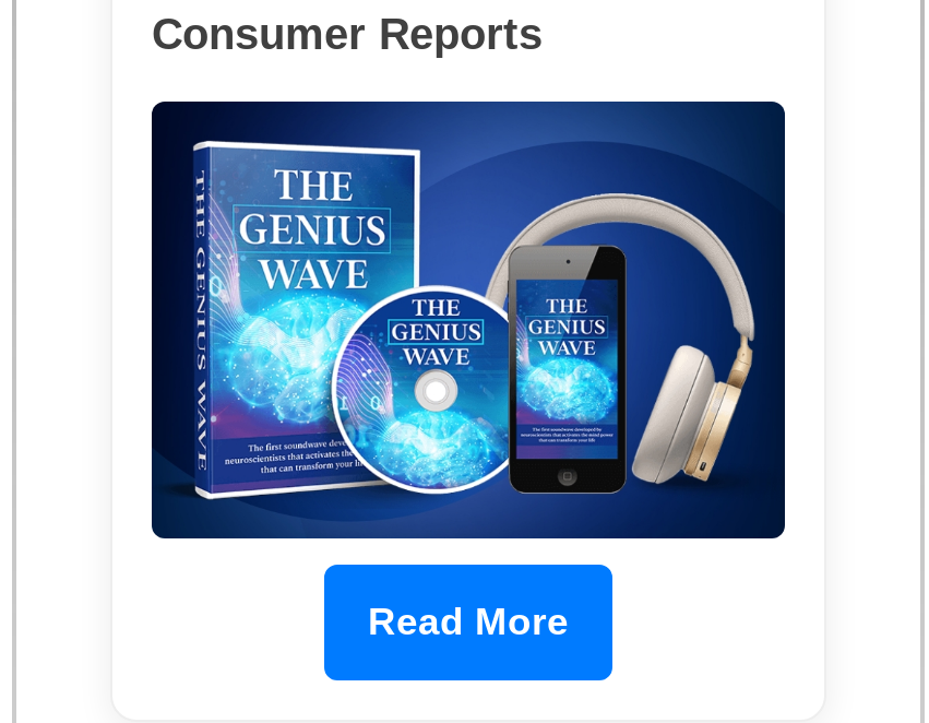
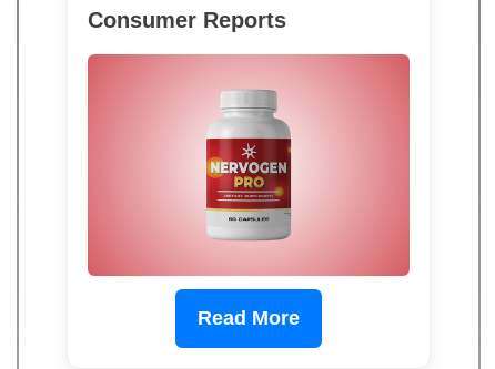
- [image]
+ [image]
